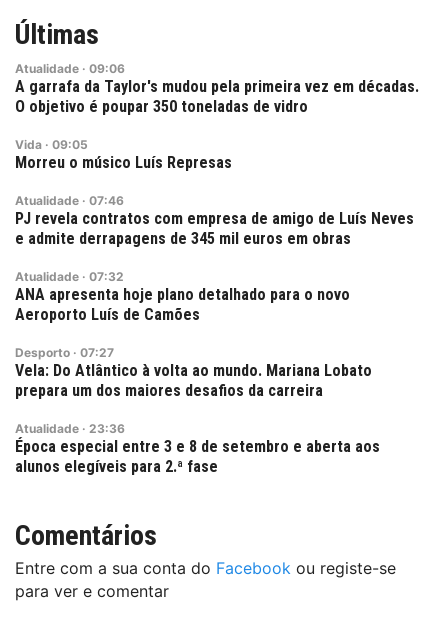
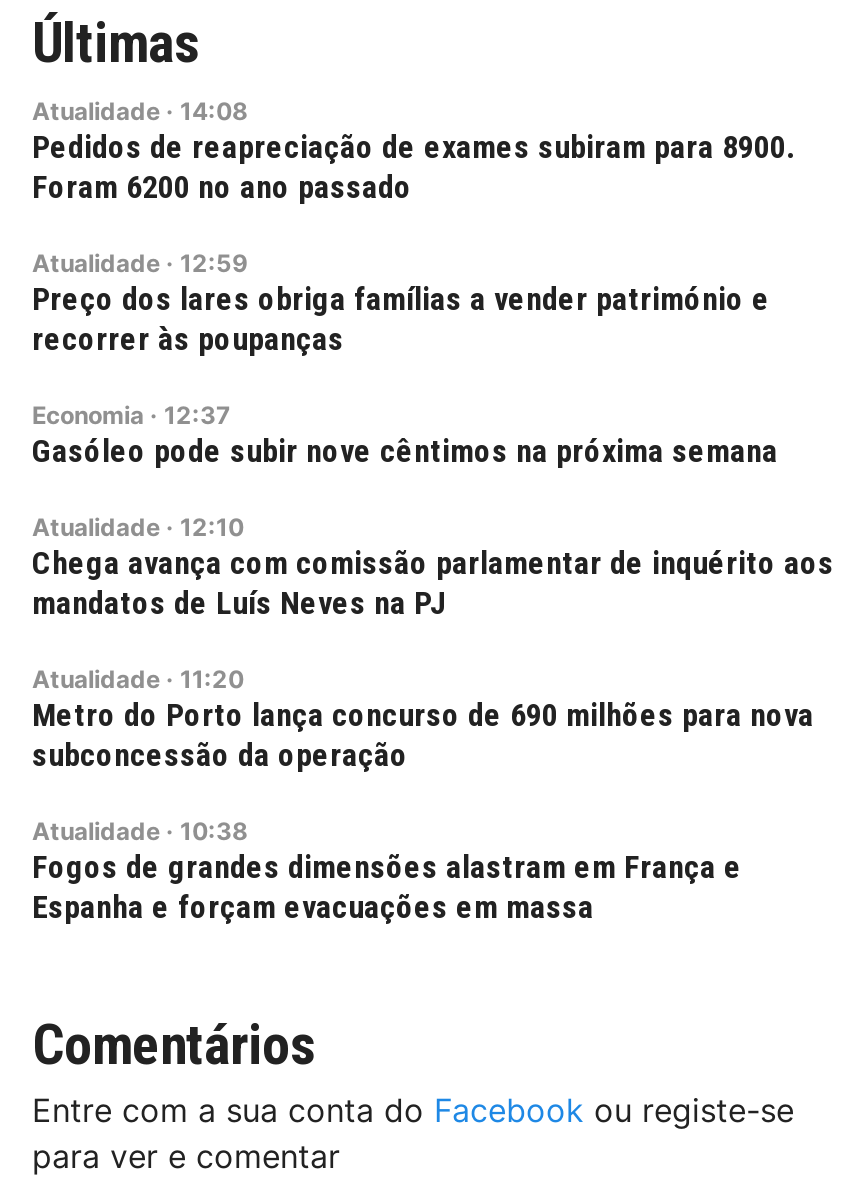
- Atualidade · 09:06
- A garrafa da Taylor's mudou pela primeira vez em décadas.
- O objetivo é poupar 350 toneladas de vidro
+ Atualidade · 14:08
+ Pedidos de reapreciação de exames subiram para 8900.
+ Foram 6200 no ano passado

- Vida · 09:05
- Morreu o músico Luís Represas
+ Atualidade · 12:59
+ Preço dos lares obriga famílias a vender património e
+ recorrer às poupanças

- Atualidade · 07:46
- PJ revela contratos com empresa de amigo de Luís Neves
- e admite derrapagens de 345 mil euros em obras
+ Economia · 12:37
+ Gasóleo pode subir nove cêntimos na próxima semana

- Atualidade · 07:32
- ANA apresenta hoje plano detalhado para o novo
- Aeroporto Luís de Camões
+ Atualidade · 12:10
+ Chega avança com comissão parlamentar de inquérito aos
+ mandatos de Luís Neves na PJ

- Desporto · 07:27
- Vela: Do Atlântico à volta ao mundo. Mariana Lobato
- prepara um dos maiores desafios da carreira
+ Atualidade · 11:20
+ Metro do Porto lança concurso de 690 milhões para nova
+ subconcessão da operação

- Atualidade · 23:36
- Época especial entre 3 e 8 de setembro e aberta aos
- alunos elegíveis para 2.ª fase
+ Atualidade · 10:38
+ Fogos de grandes dimensões alastram em França e
+ Espanha e forçam evacuações em massa
